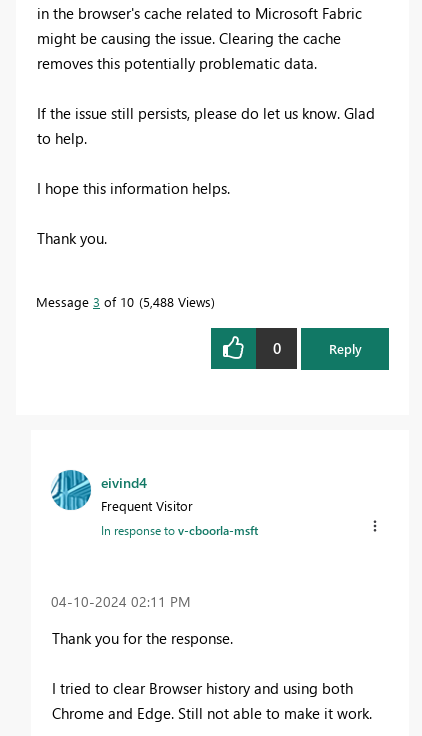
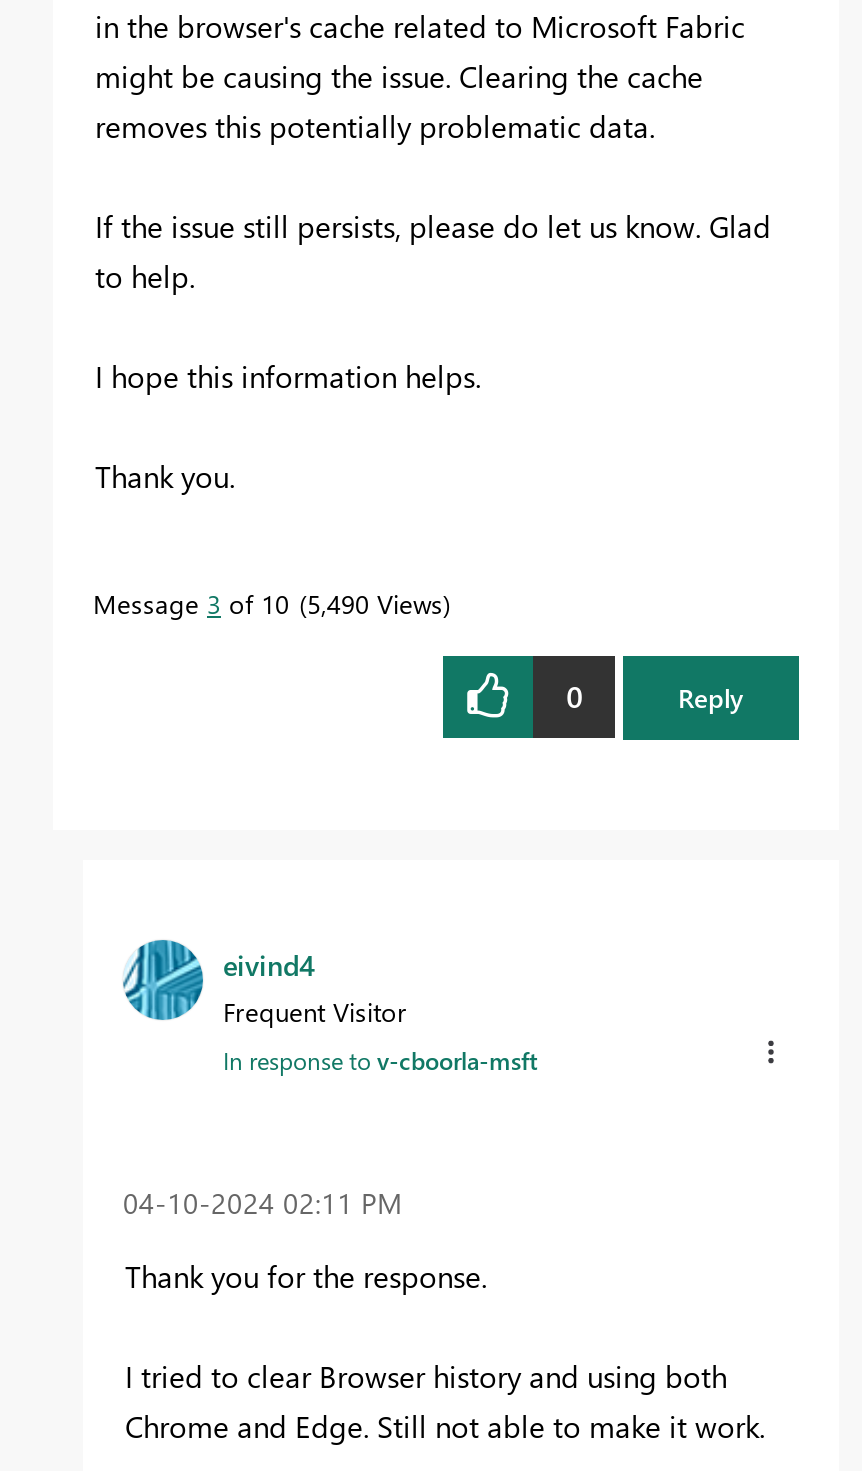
- Message 3 of 10 5,488 Views
+ Message 3 of 10 5,490 Views
